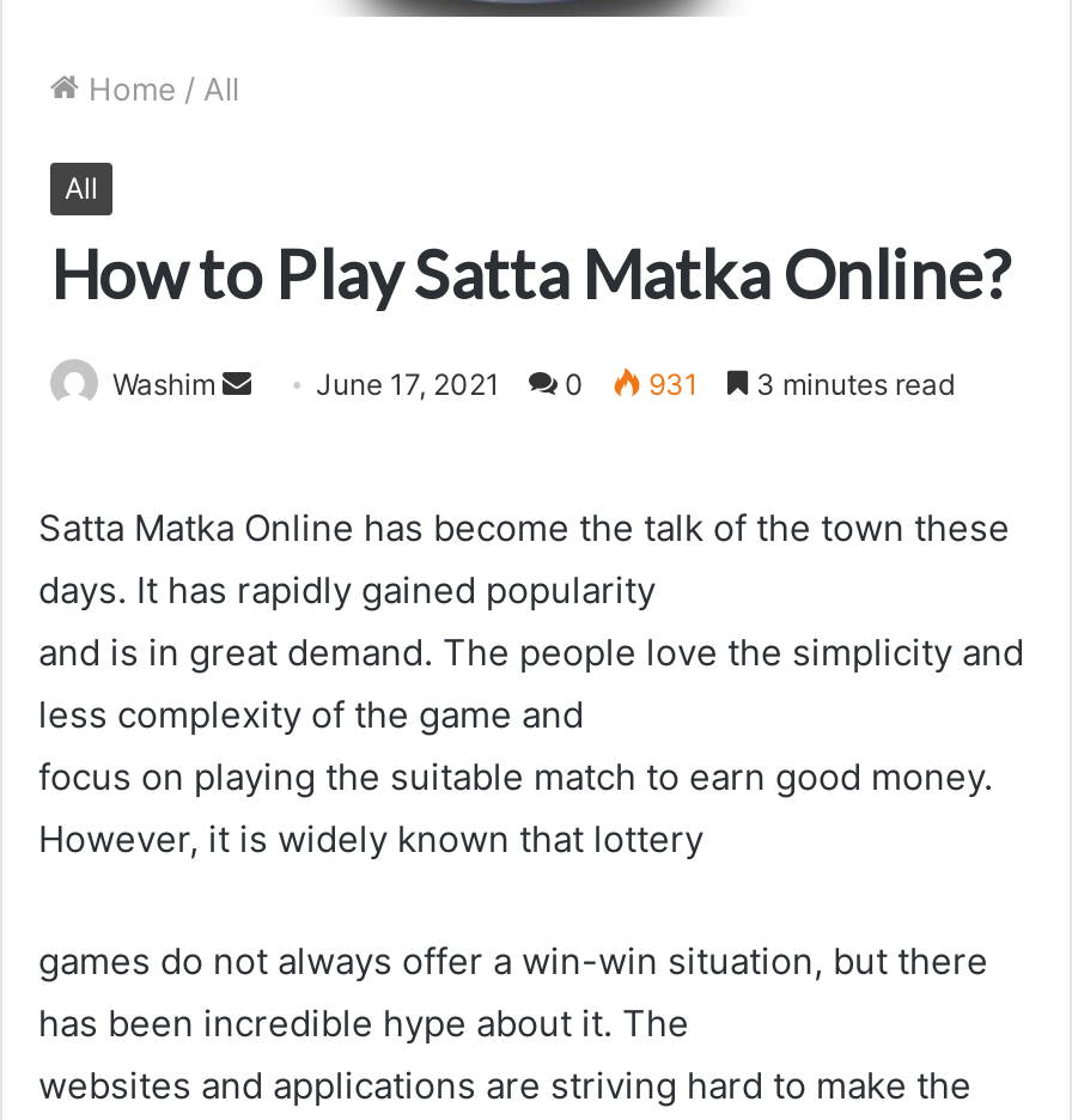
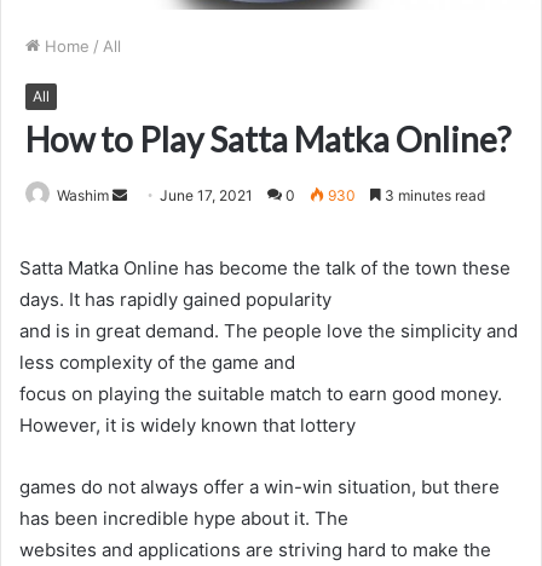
- 931
+ 930
